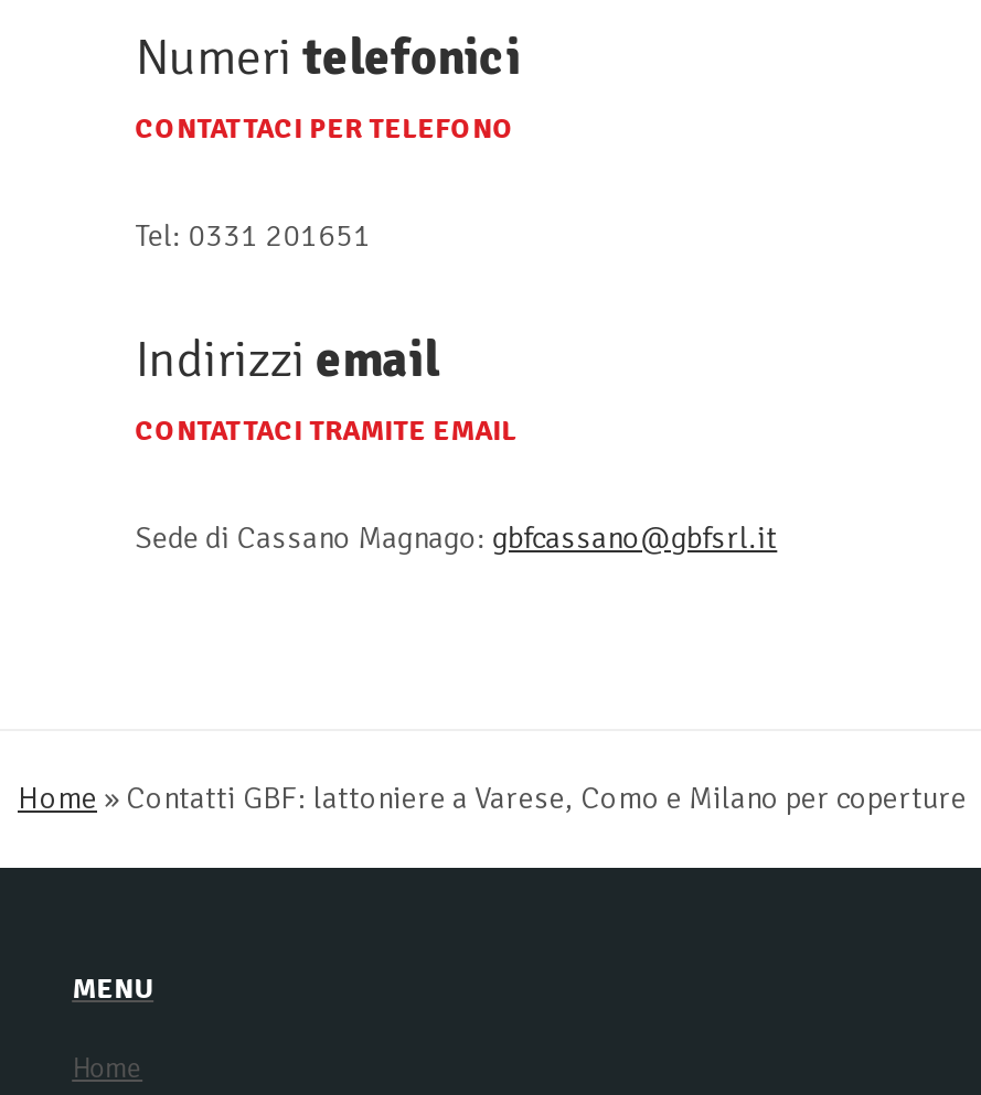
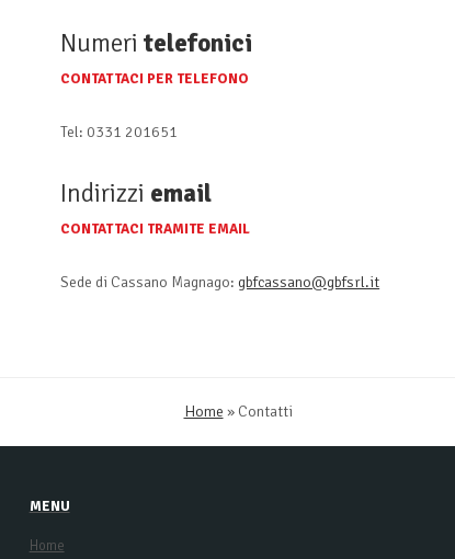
- Home» Contatti GBF: lattoniere a Varese, Como e Milano per coperture
+ Home» Contatti
